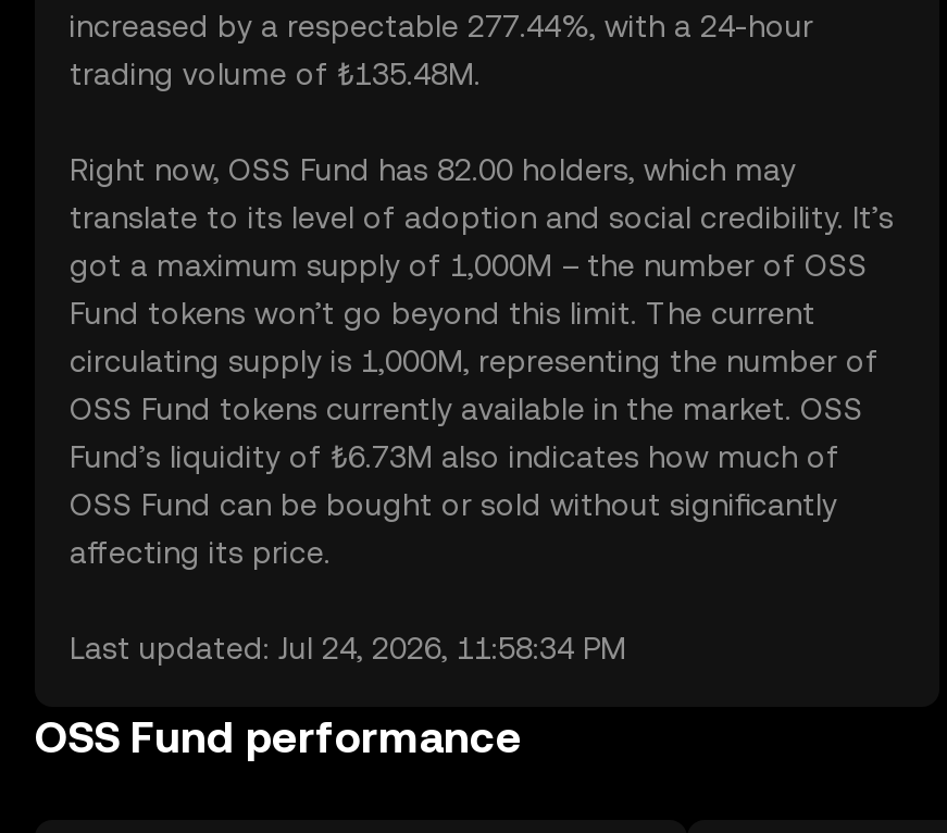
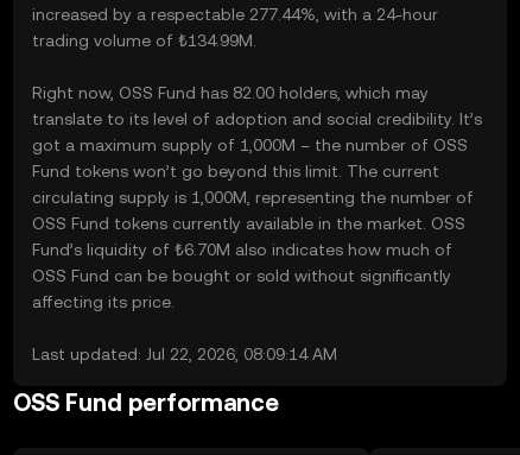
- trading volume of ₺135.48M.
+ trading volume of ₺134.99M.

- Fund’s liquidity of ₺6.73M also indicates how much of
+ Fund’s liquidity of ₺6.70M also indicates how much of

- Last updated: Jul 24, 2026, 11:58:34 PM
+ Last updated: Jul 22, 2026, 08:09:14 AM
